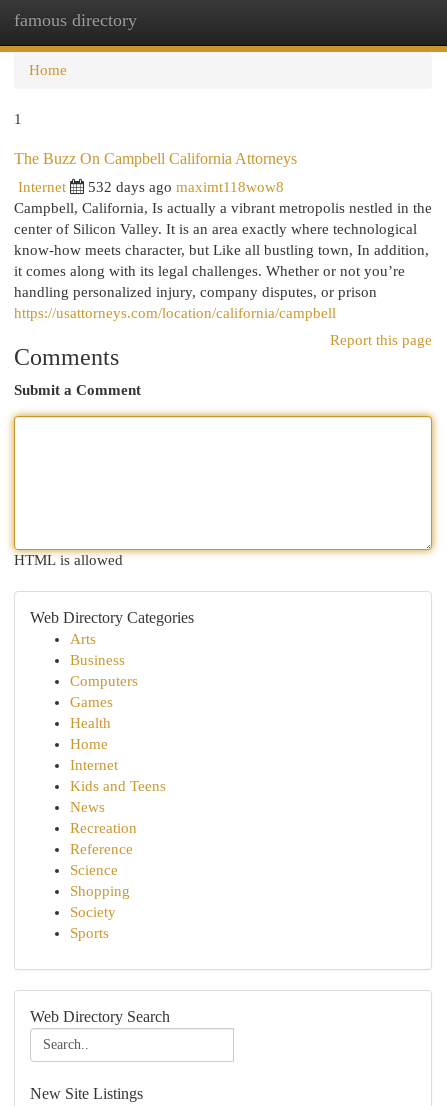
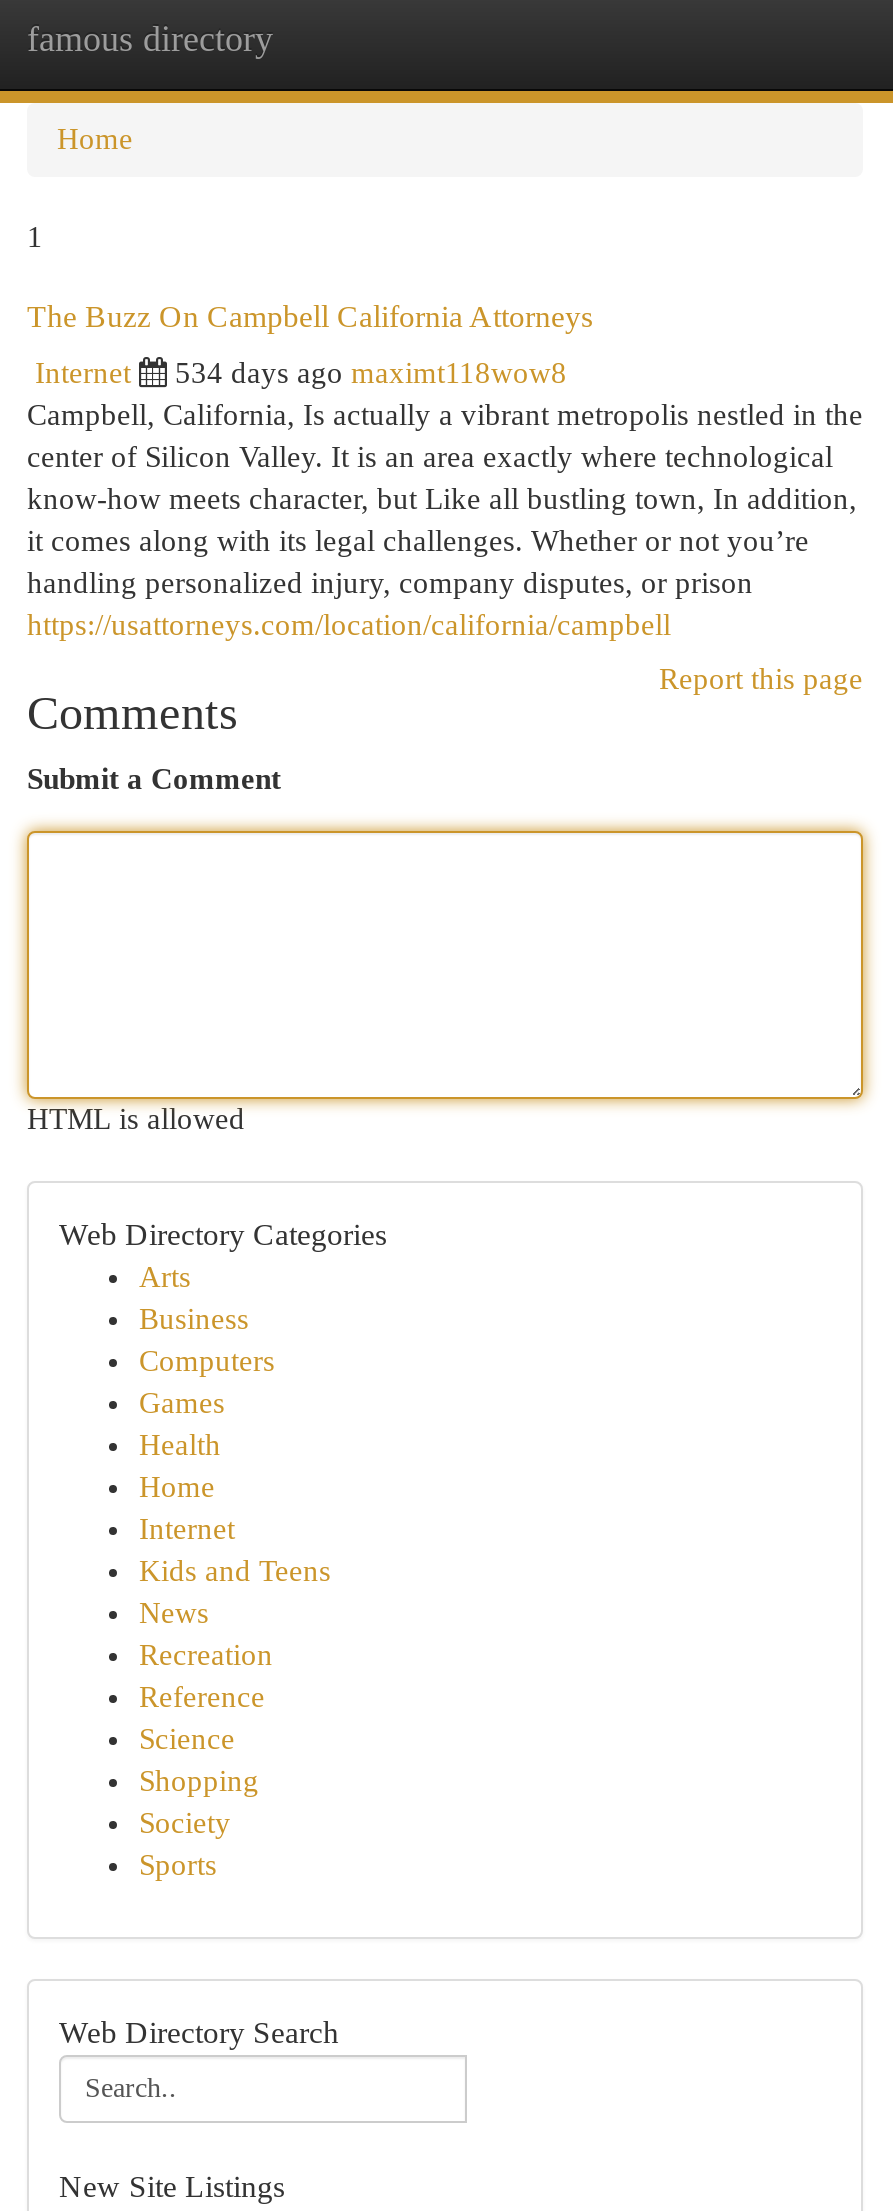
- 532 days ago maximt118wow8
+ 534 days ago maximt118wow8
